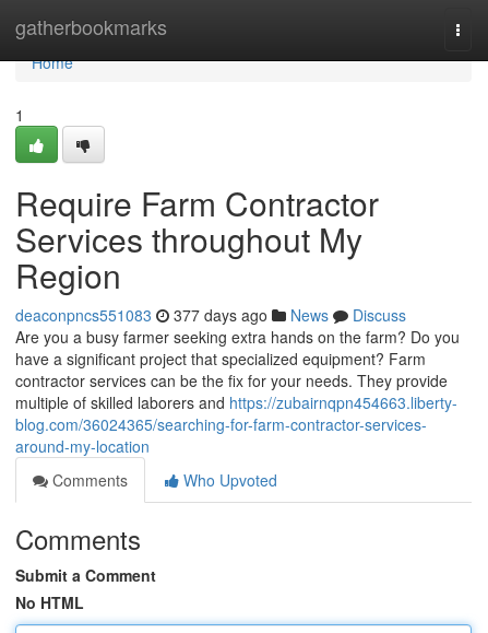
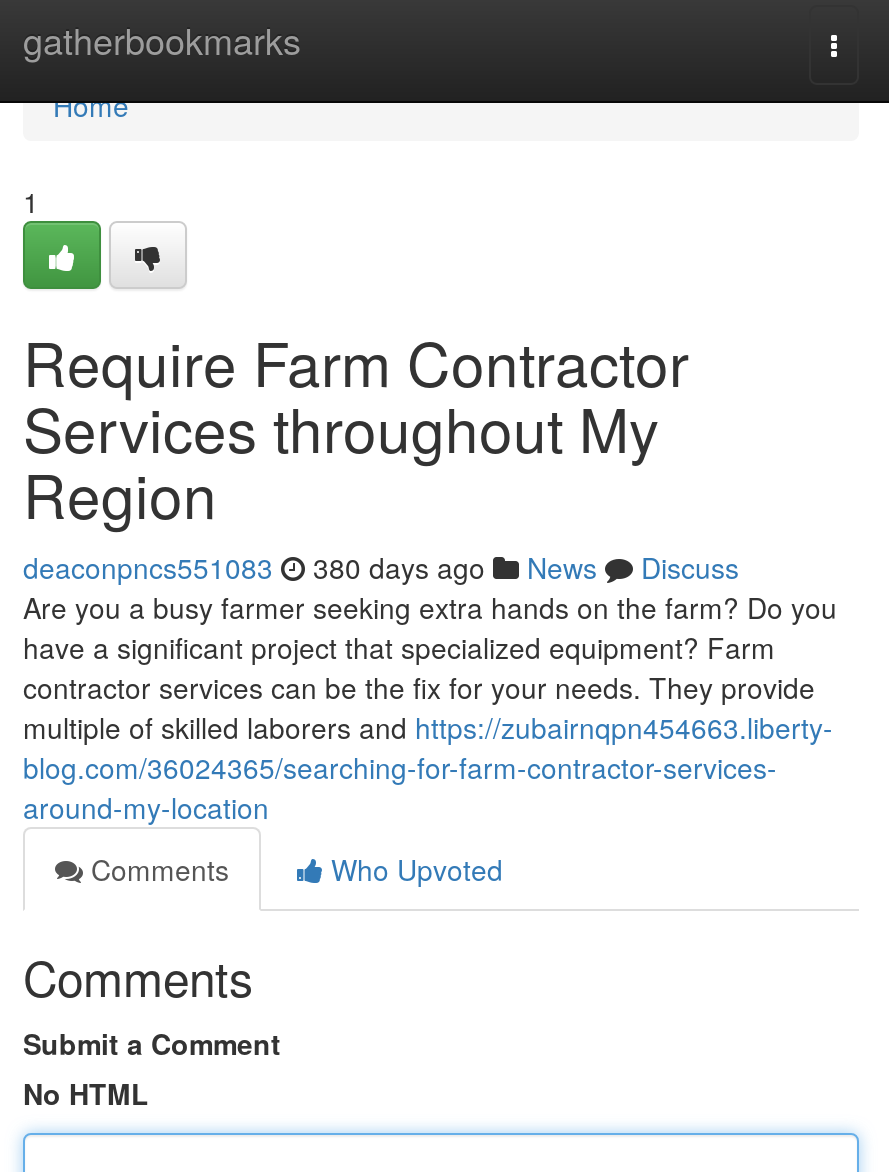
- deaconpncs551083 377 days ago News Discuss
+ deaconpncs551083 380 days ago News Discuss
